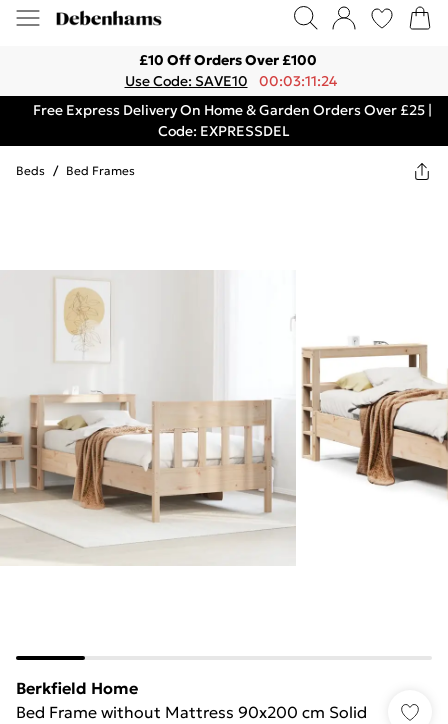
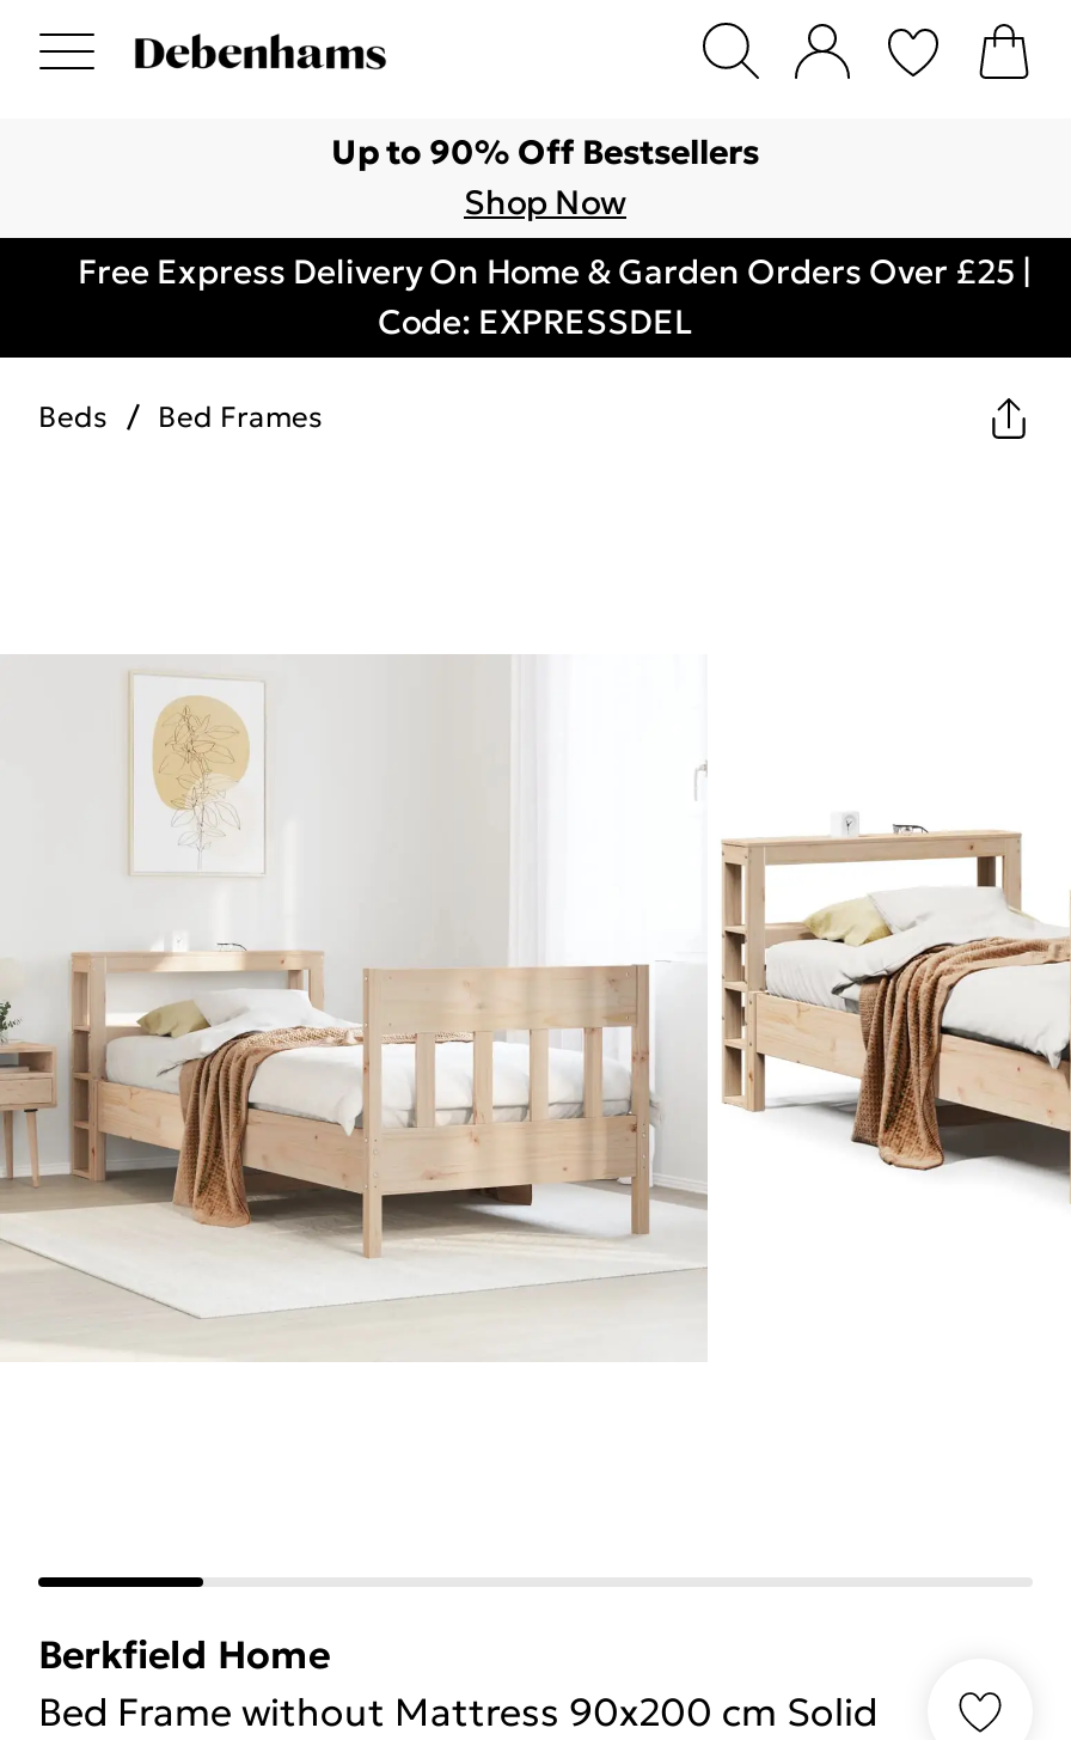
- £10 Off Orders Over £100
- Use Code: SAVE10
- 00:03:11:24
+ Up to 90% Off Bestsellers
+ Shop Now
